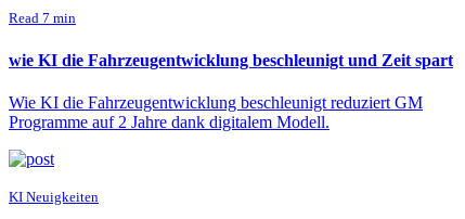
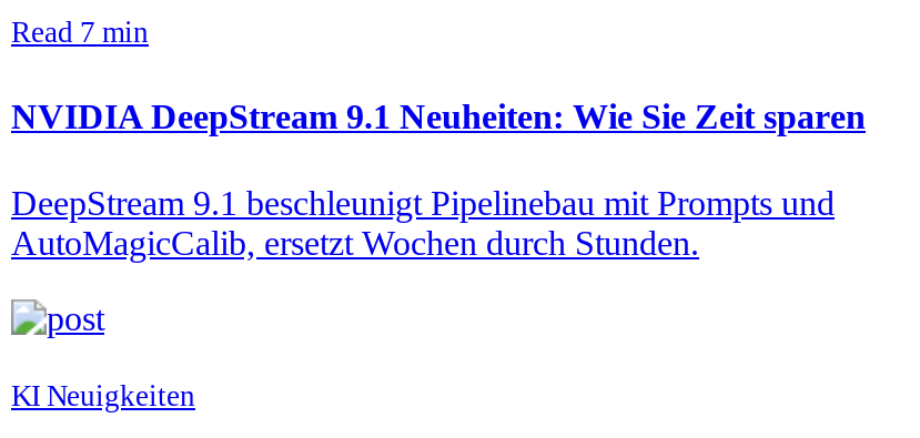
- wie KI die Fahrzeugentwicklung beschleunigt und Zeit spart
+ NVIDIA DeepStream 9.1 Neuheiten: Wie Sie Zeit sparen

- Wie KI die Fahrzeugentwicklung beschleunigt reduziert GM
- Programme auf 2 Jahre dank digitalem Modell.
+ DeepStream 9.1 beschleunigt Pipelinebau mit Prompts und
+ AutoMagicCalib, ersetzt Wochen durch Stunden.
